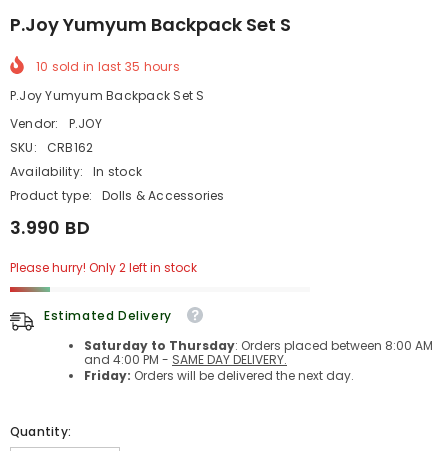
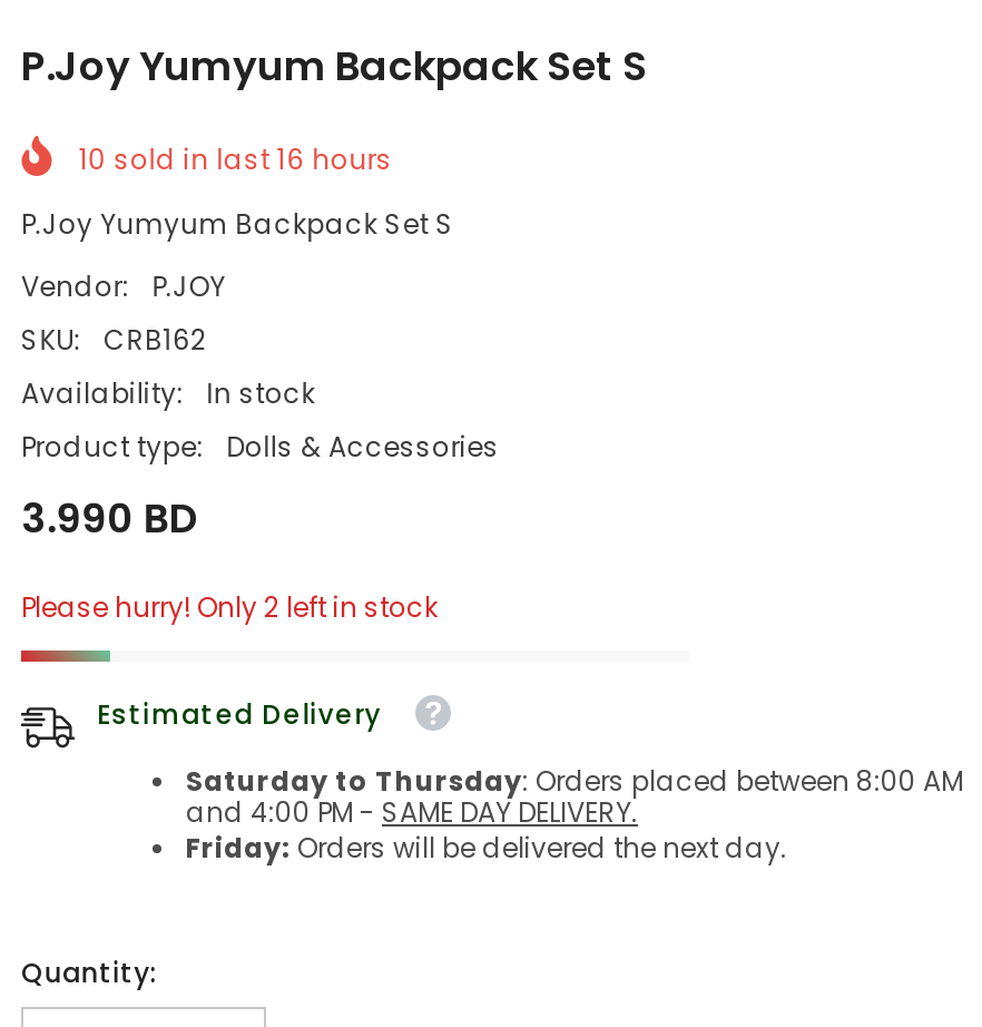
- 10 sold in last 35 hours
+ 10 sold in last 16 hours
